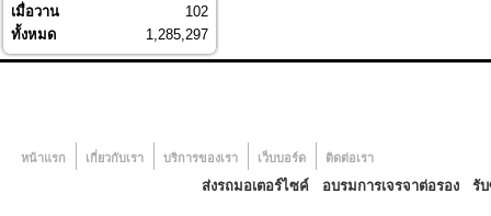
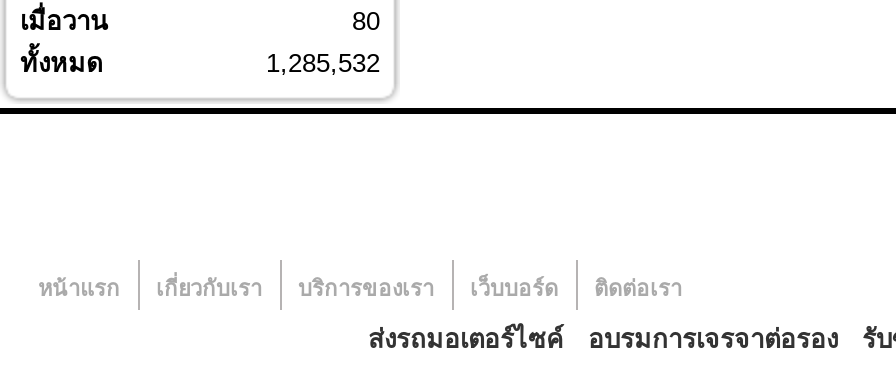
- 102
+ 80

- 1,285,297
+ 1,285,532
